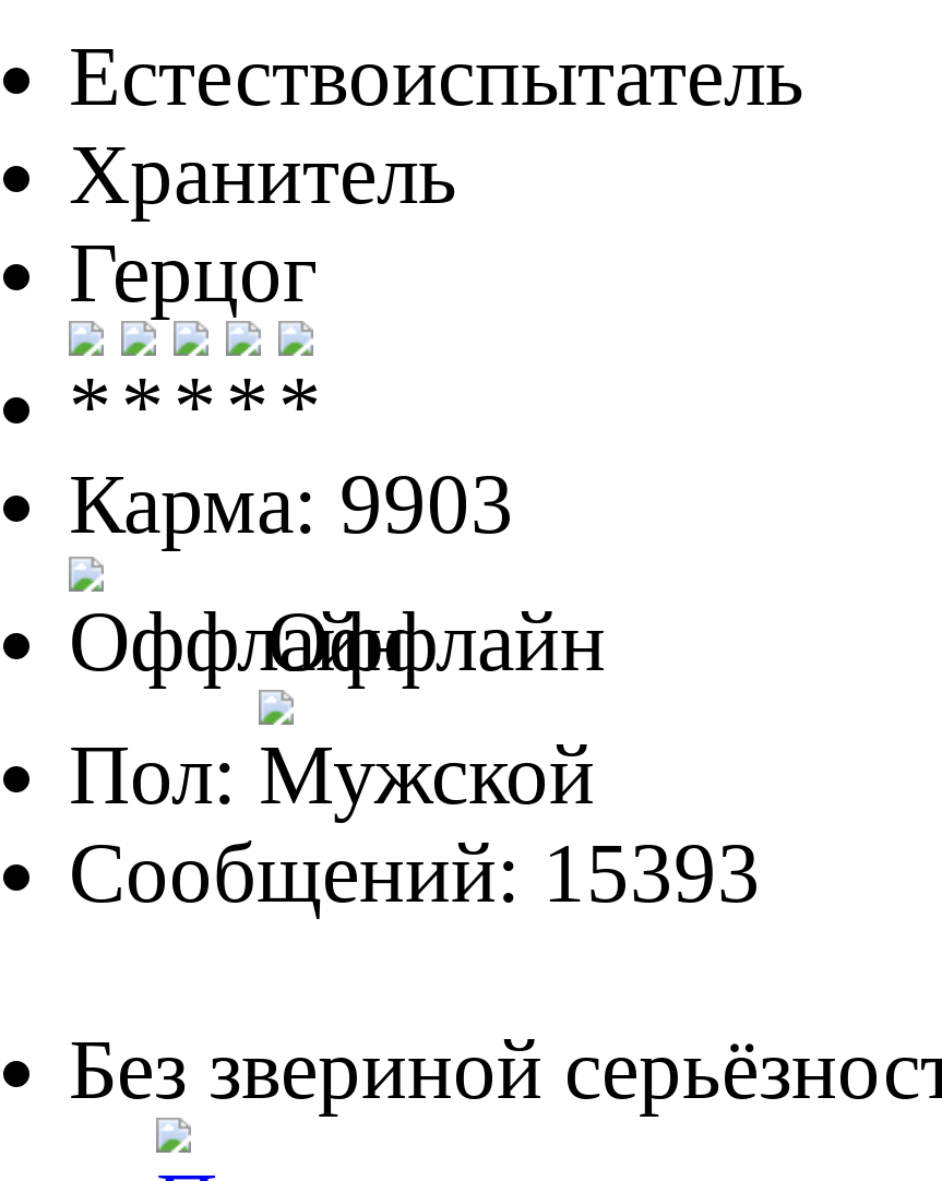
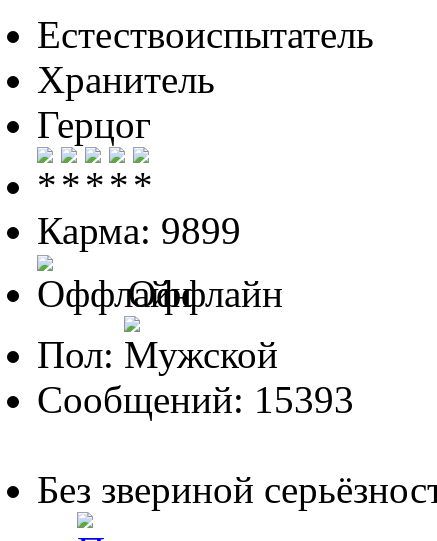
- Карма: 9903
+ Карма: 9899
